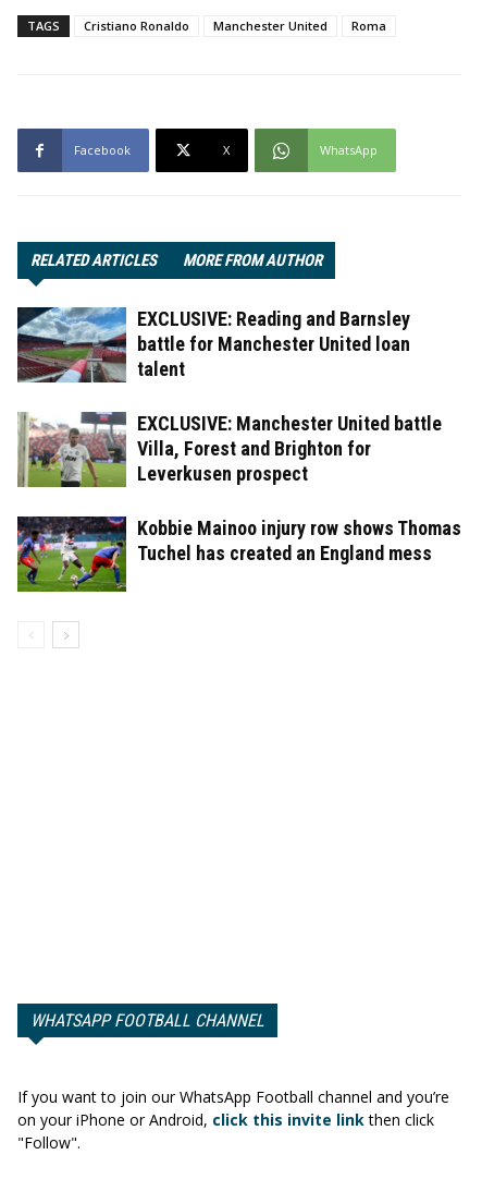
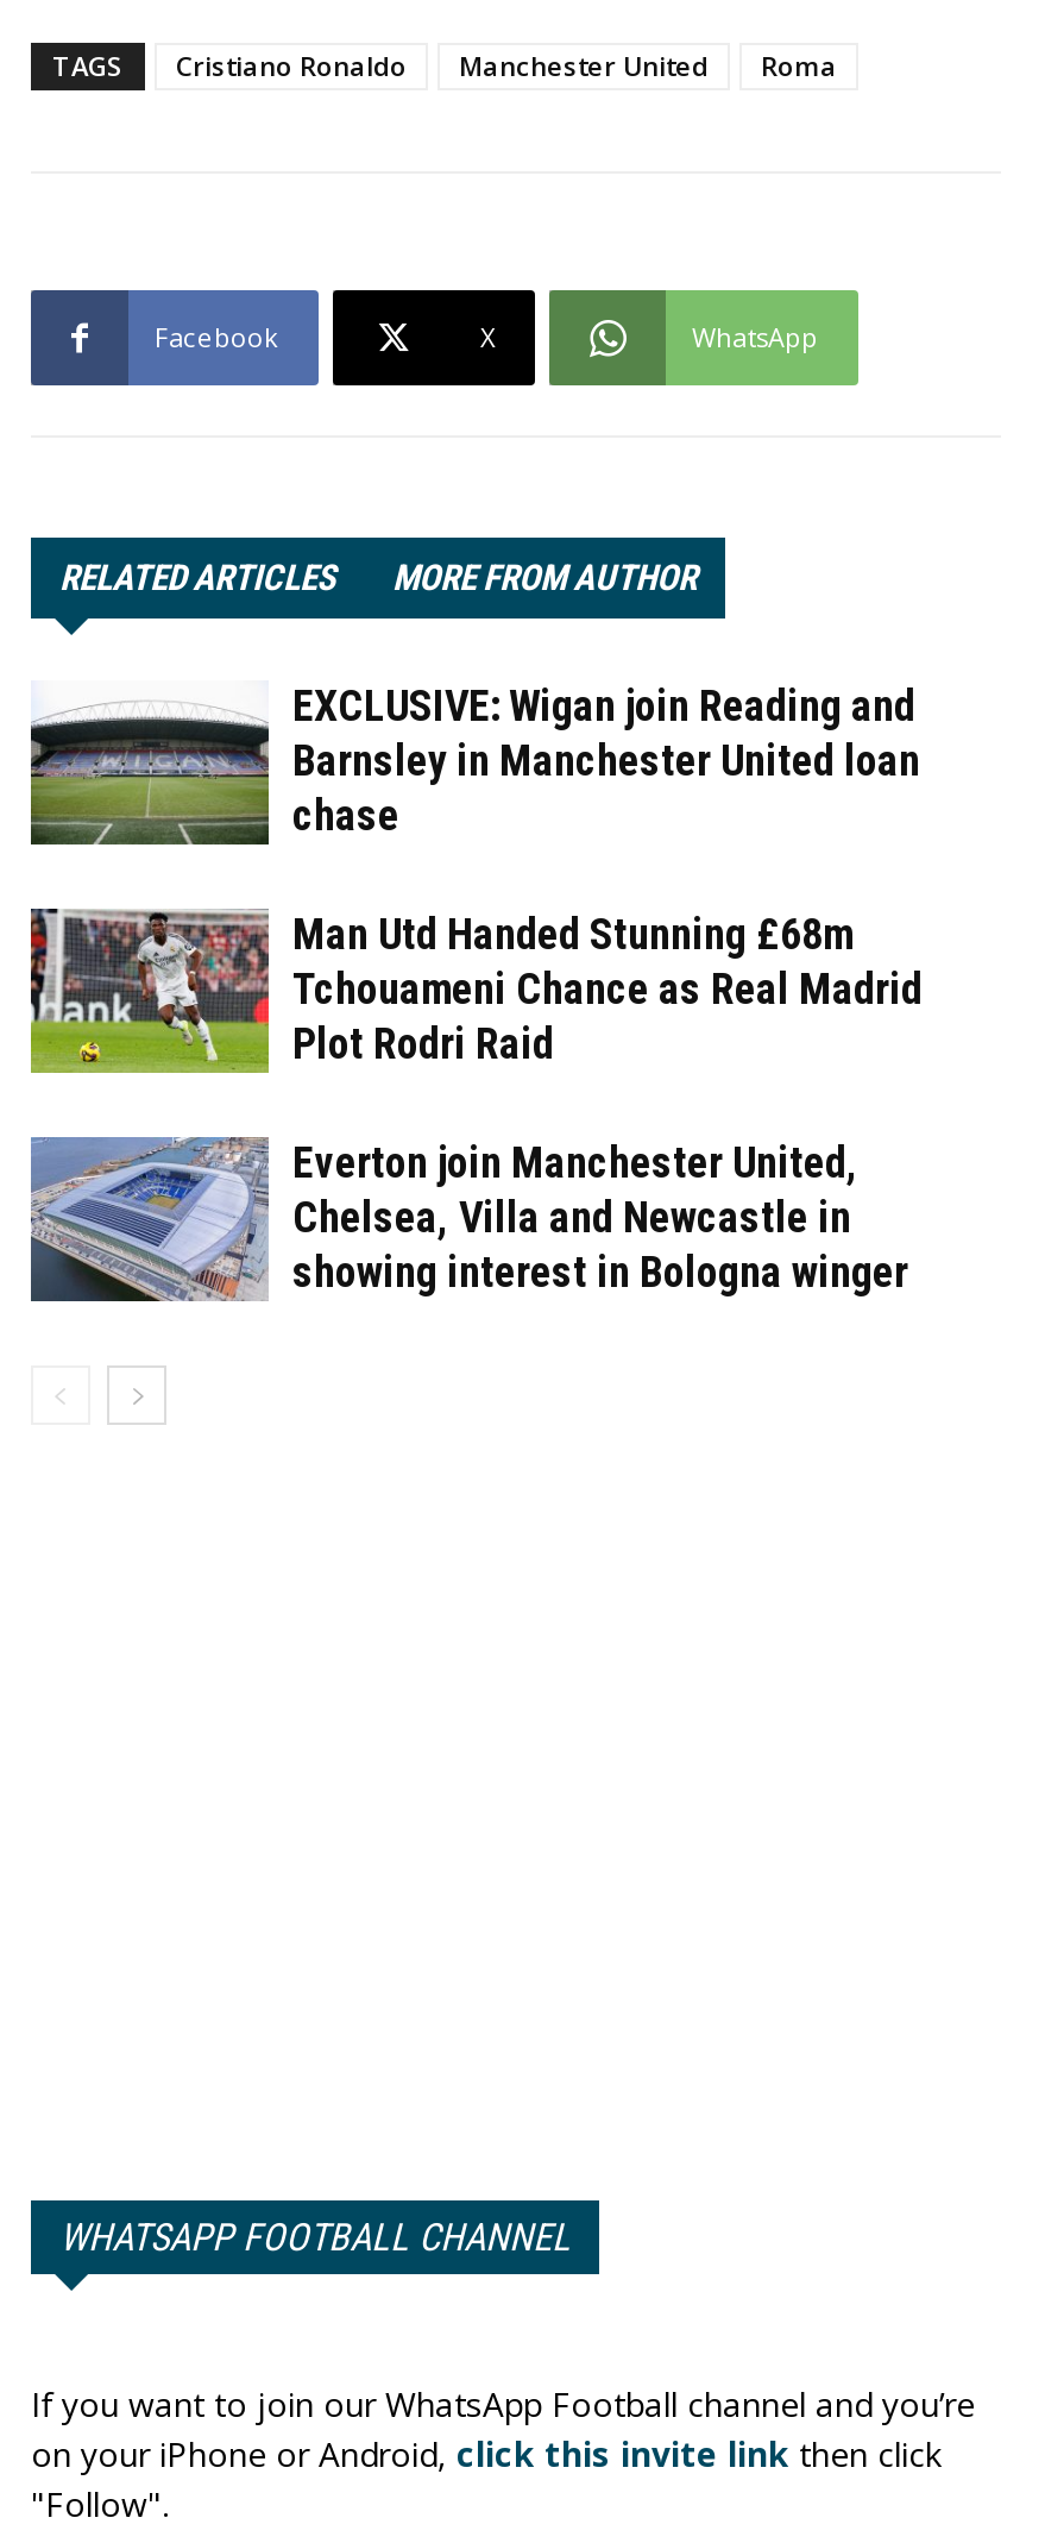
- [image]
- EXCLUSIVE: Reading and Barnsley
- battle for Manchester United loan
- talent
+ [image]
+ EXCLUSIVE: Wigan join Reading and
+ Barnsley in Manchester United loan
+ chase

- [image]
- EXCLUSIVE: Manchester United battle
- Villa, Forest and Brighton for
- Leverkusen prospect
+ [image]
+ Man Utd Handed Stunning £68m
+ Tchouameni Chance as Real Madrid
+ Plot Rodri Raid

- [image]
- Kobbie Mainoo injury row shows Thomas
- Tuchel has created an England mess
+ [image]
+ Everton join Manchester United,
+ Chelsea, Villa and Newcastle in
+ showing interest in Bologna winger
